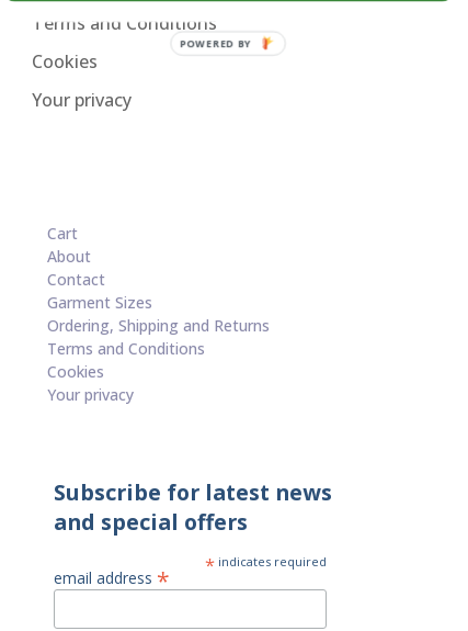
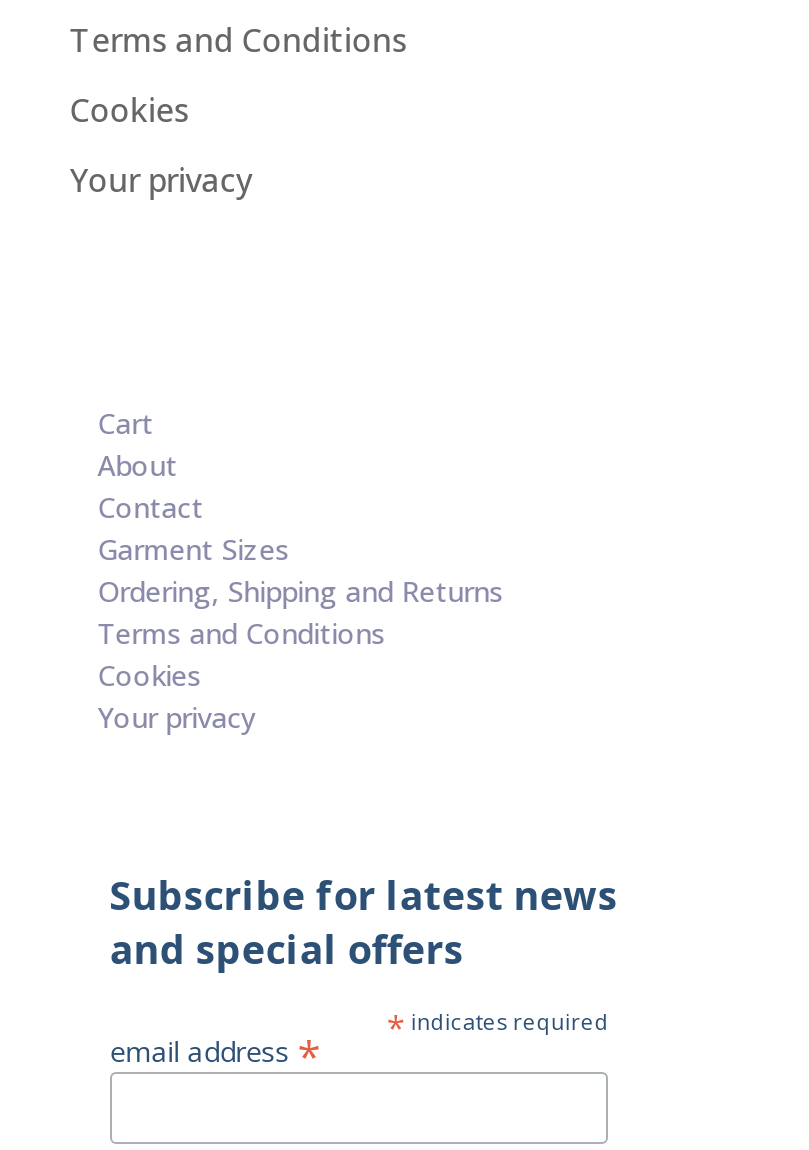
- POWERED BY
